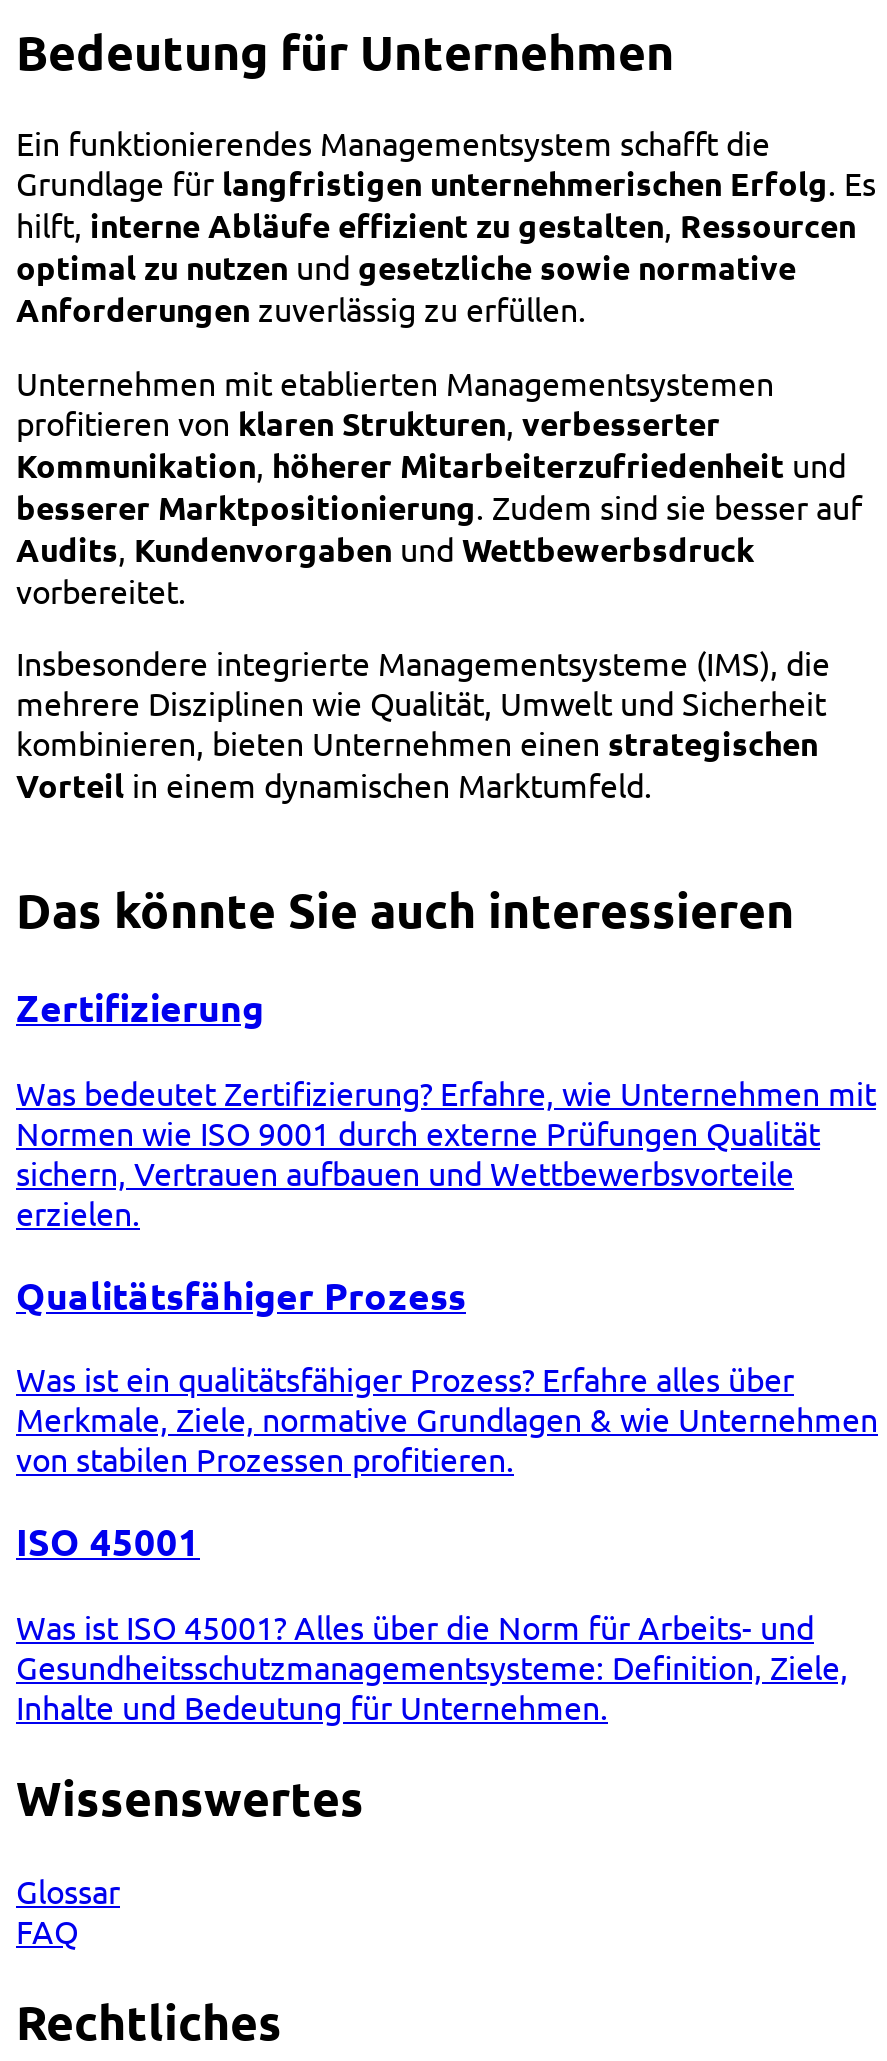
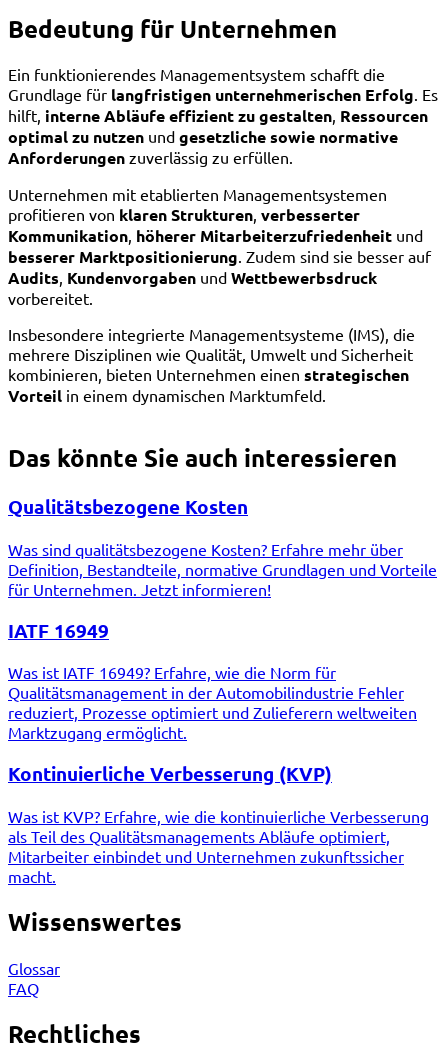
- Zertifizierung
+ Qualitätsbezogene Kosten

- Was bedeutet Zertifizierung? Erfahre, wie Unternehmen mit
- Normen wie ISO 9001 durch externe Prüfungen Qualität
- sichern, Vertrauen aufbauen und Wettbewerbsvorteile
- erzielen.
+ Was sind qualitätsbezogene Kosten? Erfahre mehr über
+ Definition, Bestandteile, normative Grundlagen und Vorteile
+ für Unternehmen. Jetzt informieren!

- Qualitätsfähiger Prozess
+ IATF 16949

- Was ist ein qualitätsfähiger Prozess? Erfahre alles über
- Merkmale, Ziele, normative Grundlagen & wie Unternehmen
- von stabilen Prozessen profitieren.
+ Was ist IATF 16949? Erfahre, wie die Norm für
+ Qualitätsmanagement in der Automobilindustrie Fehler
+ reduziert, Prozesse optimiert und Zulieferern weltweiten
+ Marktzugang ermöglicht.

- ISO 45001
+ Kontinuierliche Verbesserung (KVP)

- Was ist ISO 45001? Alles über die Norm für Arbeits- und
- Gesundheitsschutzmanagementsysteme: Definition, Ziele,
- Inhalte und Bedeutung für Unternehmen.
+ Was ist KVP? Erfahre, wie die kontinuierliche Verbesserung
+ als Teil des Qualitätsmanagements Abläufe optimiert,
+ Mitarbeiter einbindet und Unternehmen zukunftssicher
+ macht.
